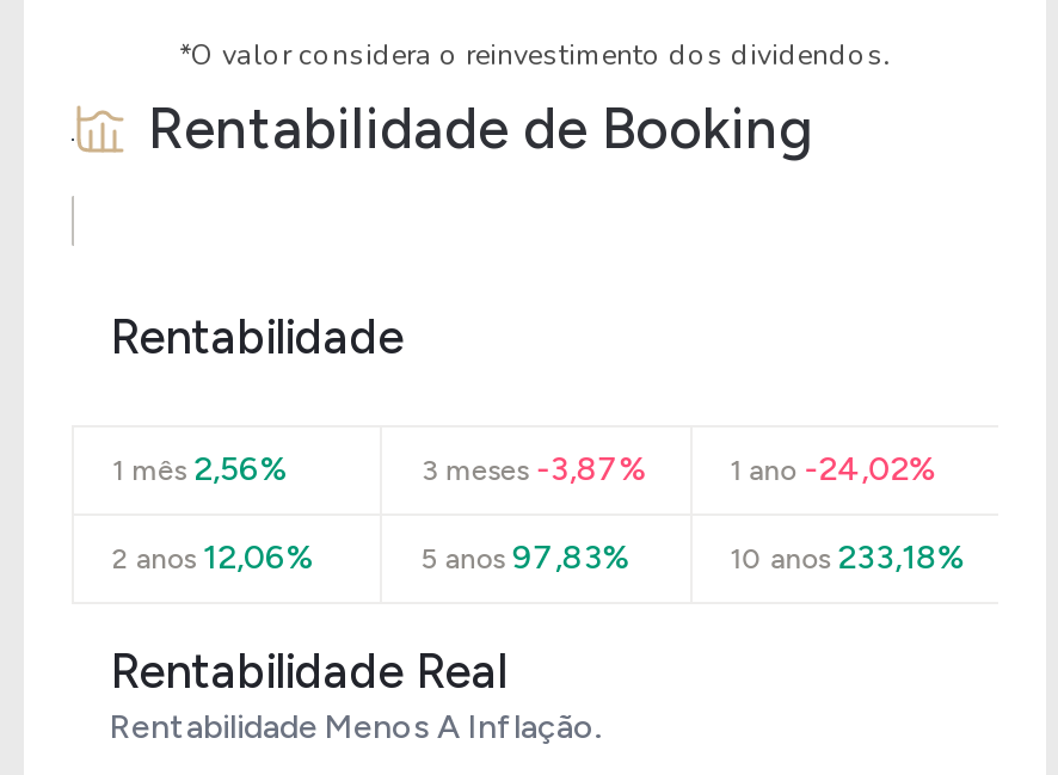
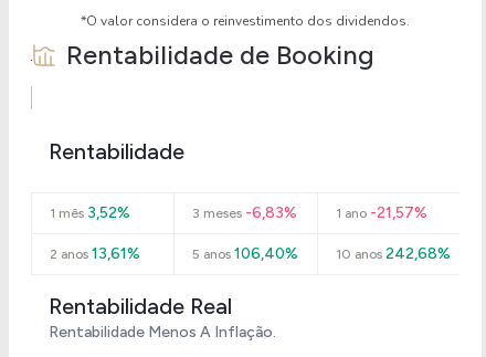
- 1 mês 2,56%
+ 1 mês 3,52%

- 3 meses -3,87%
+ 3 meses -6,83%

- 1 ano -24,02%
+ 1 ano -21,57%

- 2 anos 12,06%
+ 2 anos 13,61%

- 5 anos 97,83%
+ 5 anos 106,40%

- 10 anos 233,18%
+ 10 anos 242,68%
